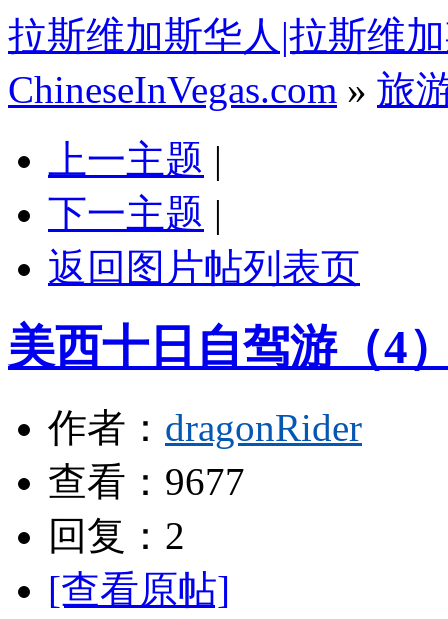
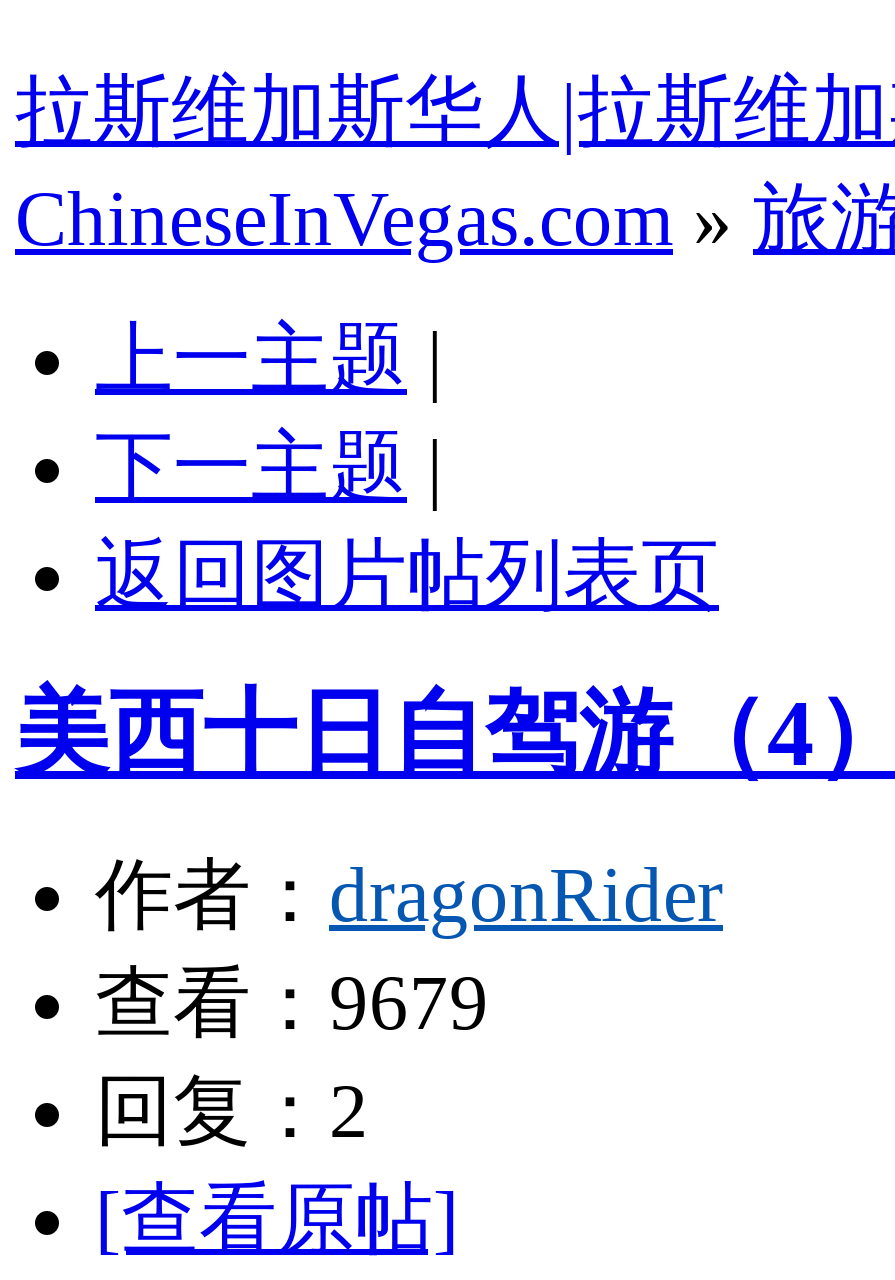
- 查看：9677
+ 查看：9679
